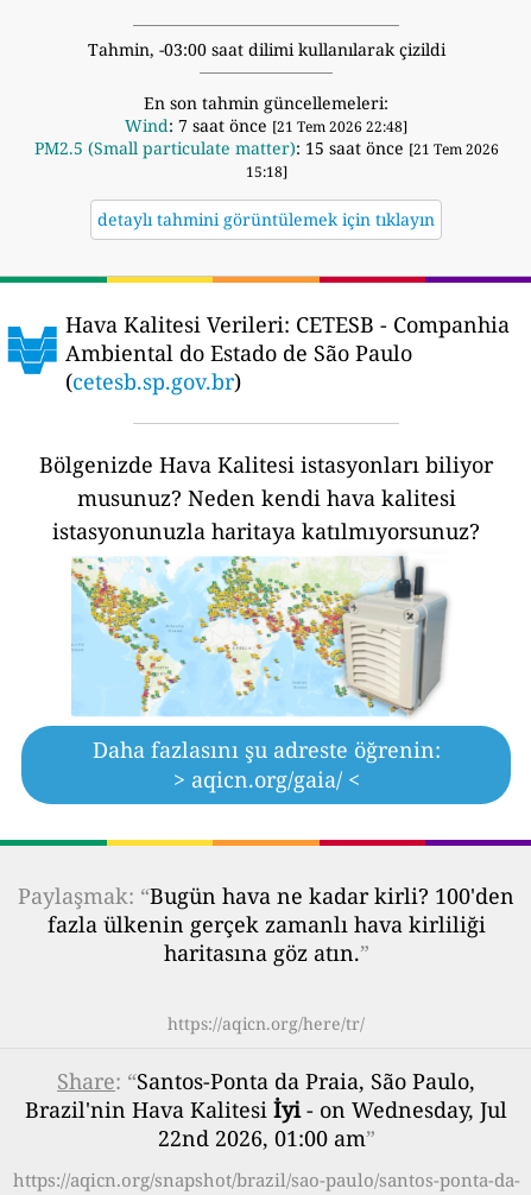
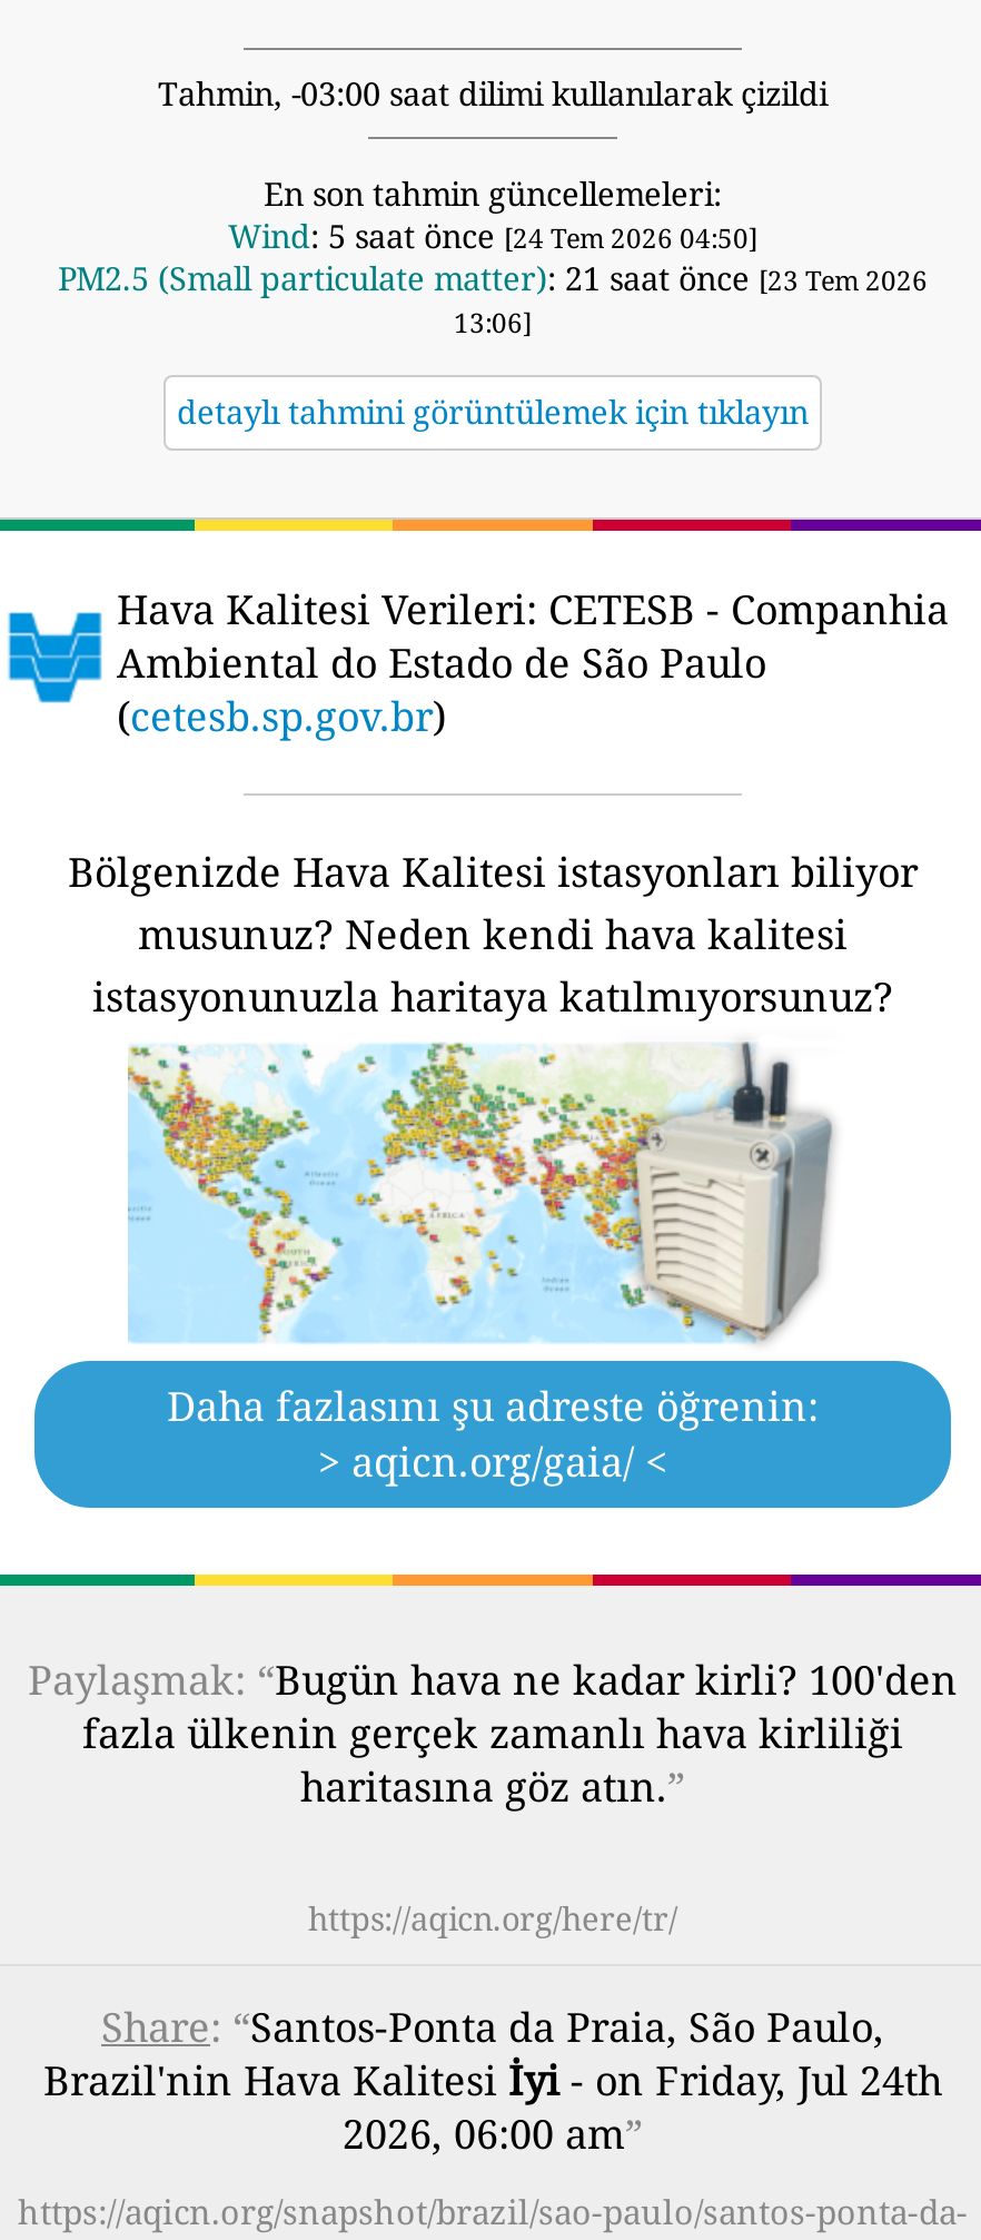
- Wind: 7 saat önce[21 Tem 2026 22:48]
+ Wind: 5 saat önce[24 Tem 2026 04:50]

- PM2.5 (Small particulate matter): 15 saat önce [21 Tem 2026
+ PM2.5 (Small particulate matter): 21 saat önce [23 Tem 2026

- 15:18]
+ 13:06]

- Brazil'nin Hava Kalitesi İyi - on Wednesday, Jul
- 22nd 2026, 01:00 am”
+ Brazil'nin Hava Kalitesi İyi - on Friday, Jul 24th
+ 2026, 06:00 am”
